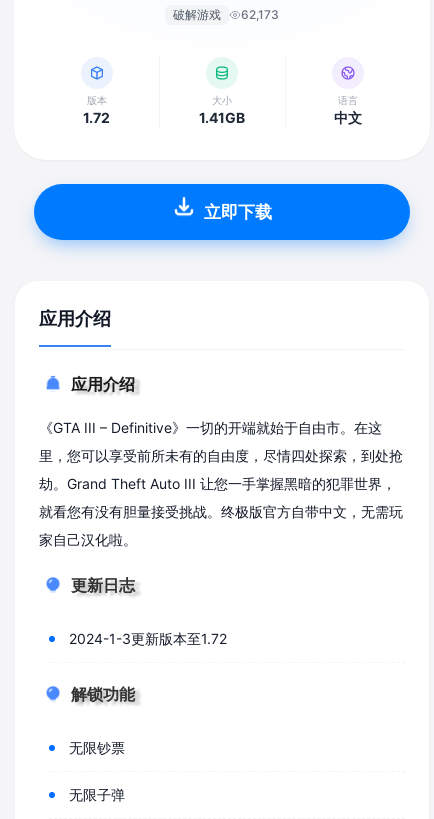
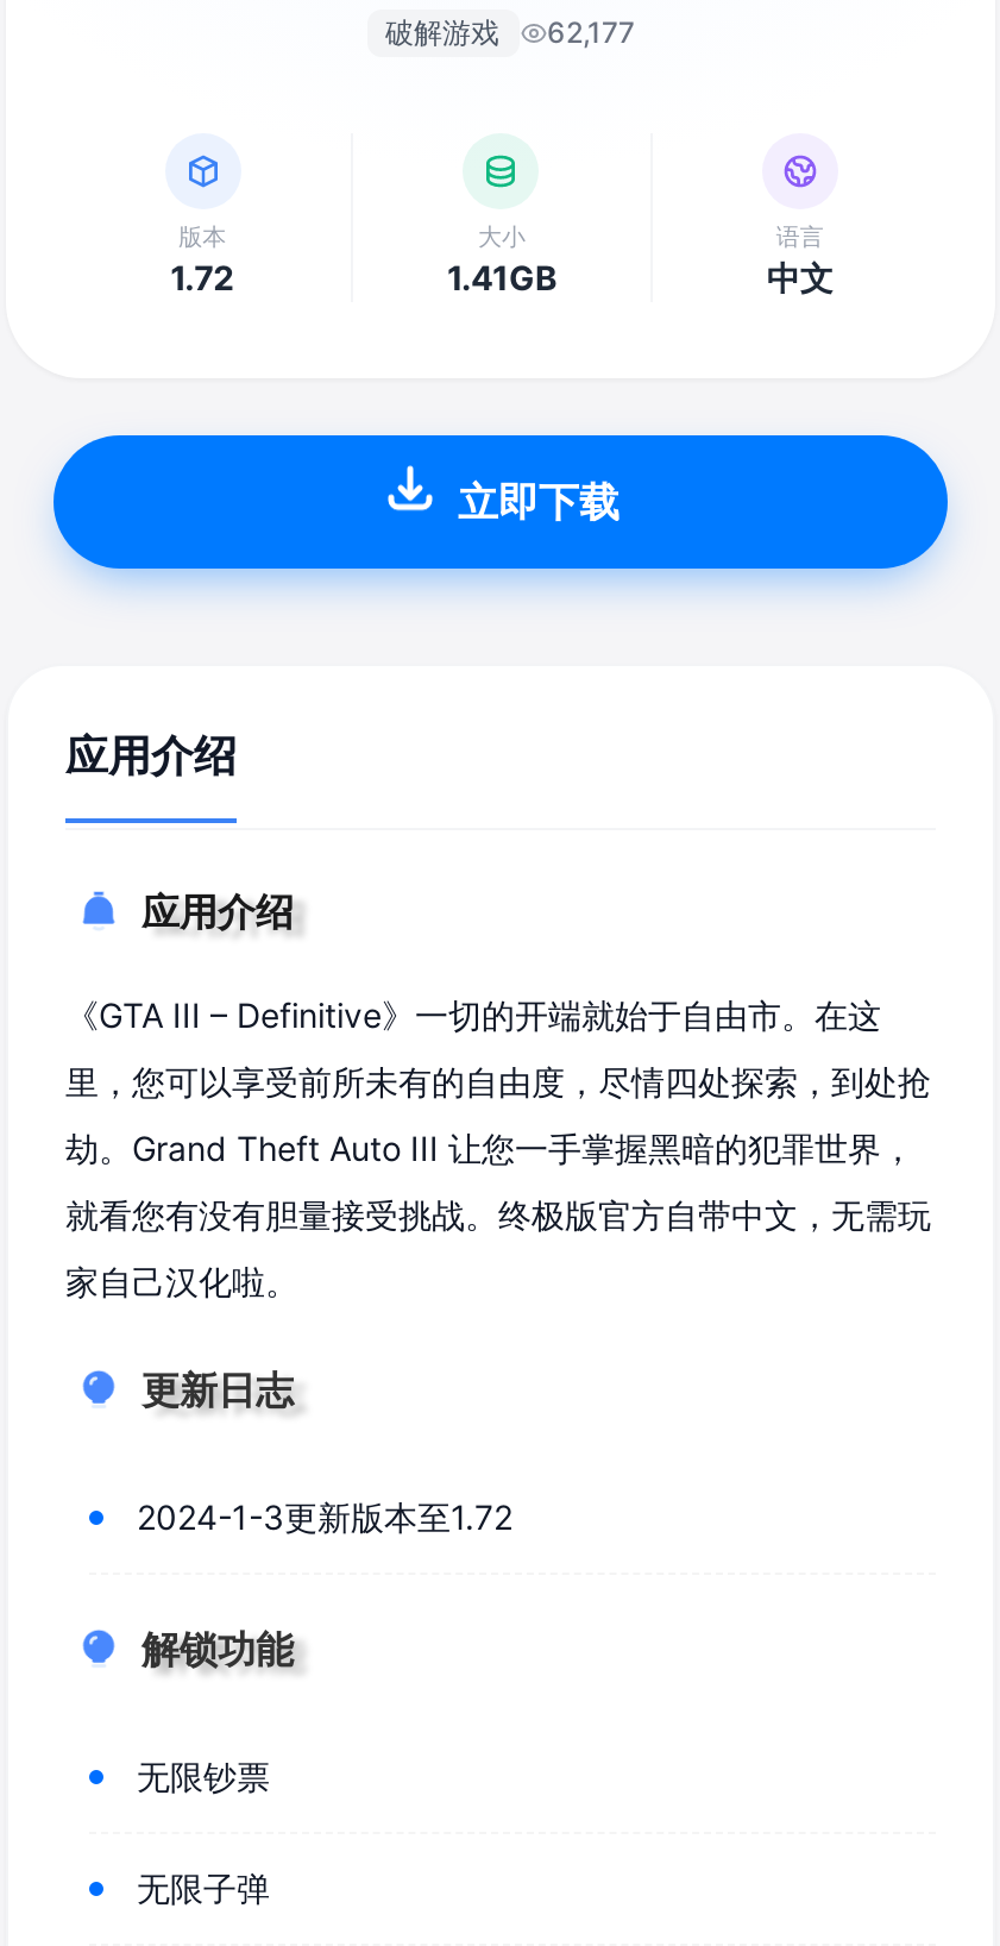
- 破解游戏 62,173
+ 破解游戏 62,177
